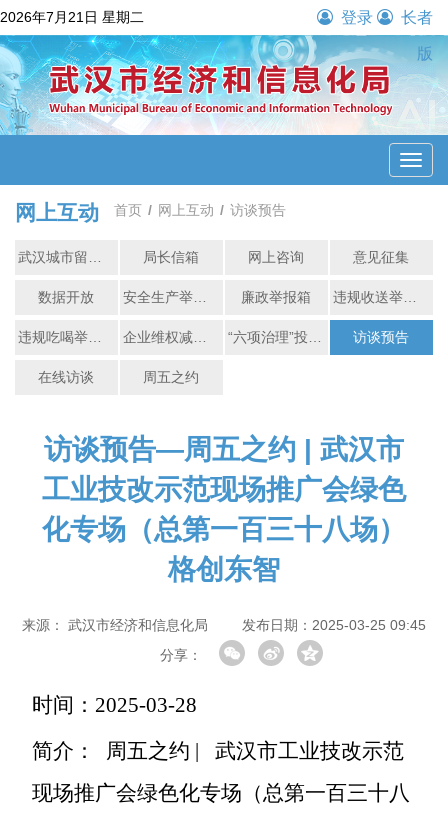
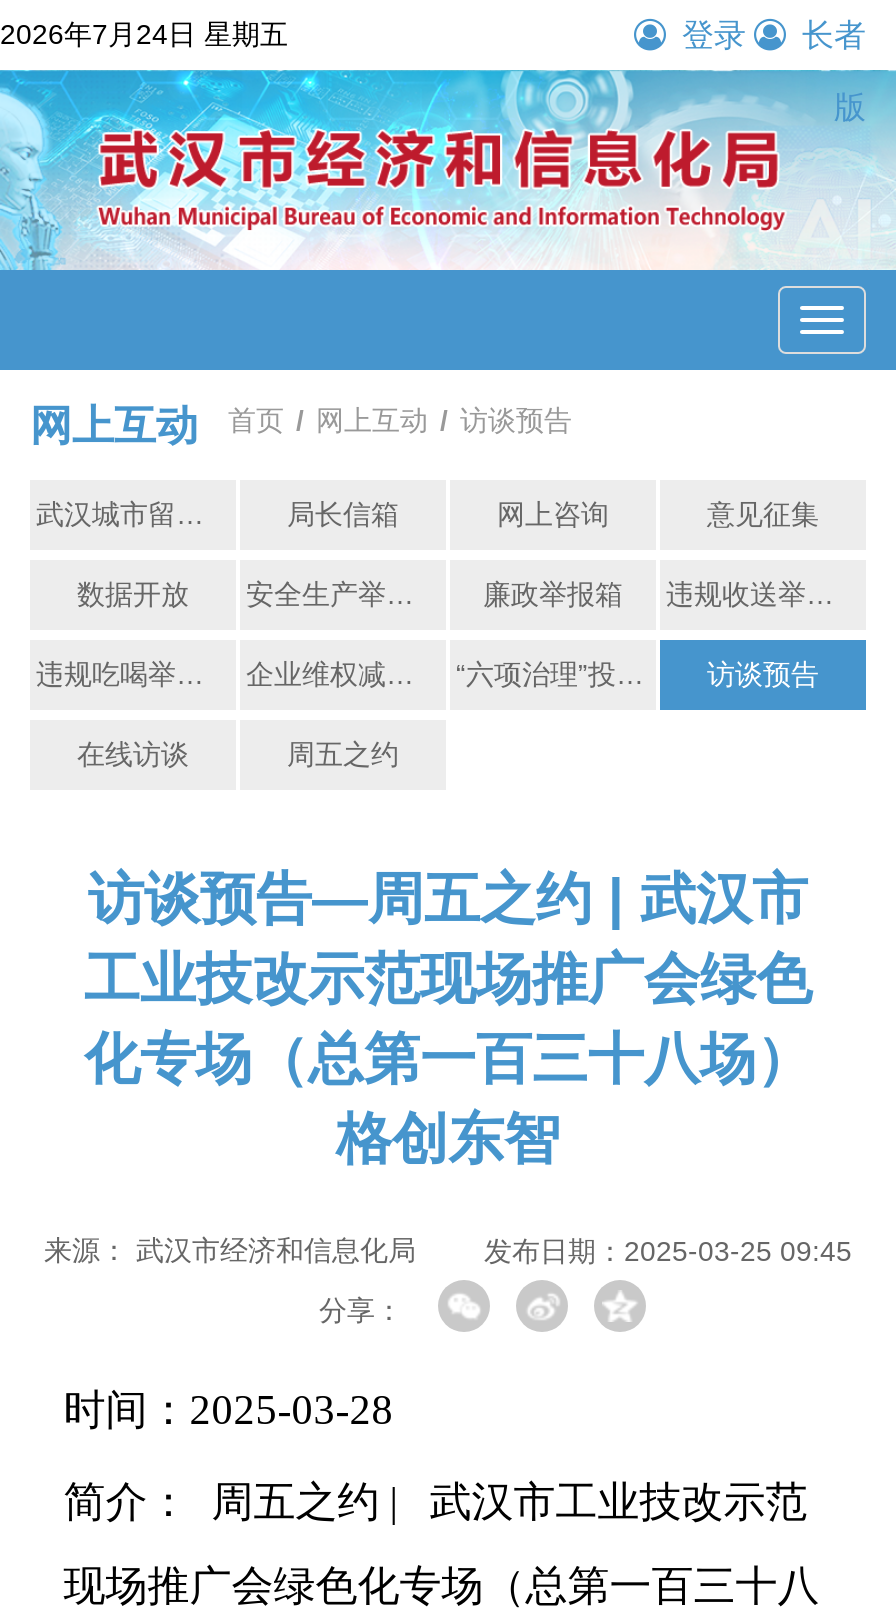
- 2026年7月21日 星期二
+ 2026年7月24日 星期五
